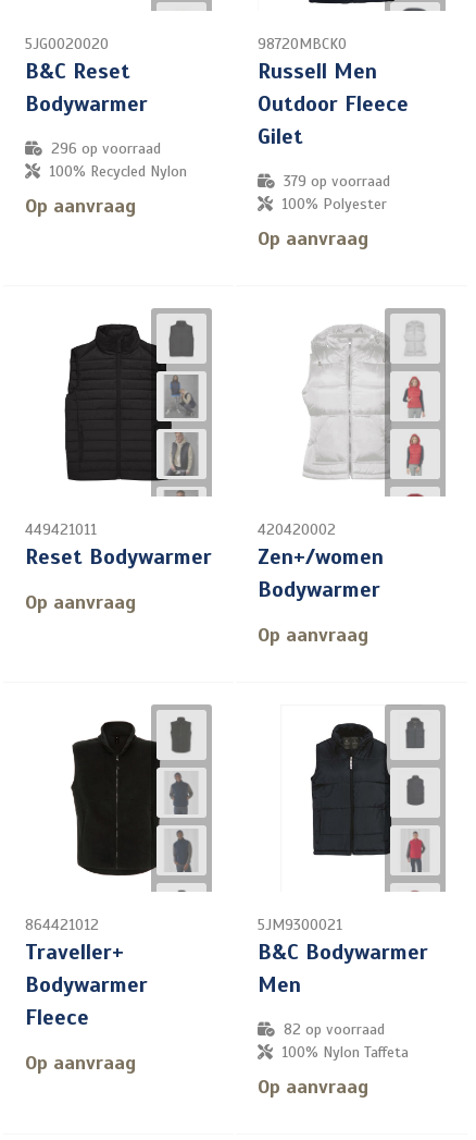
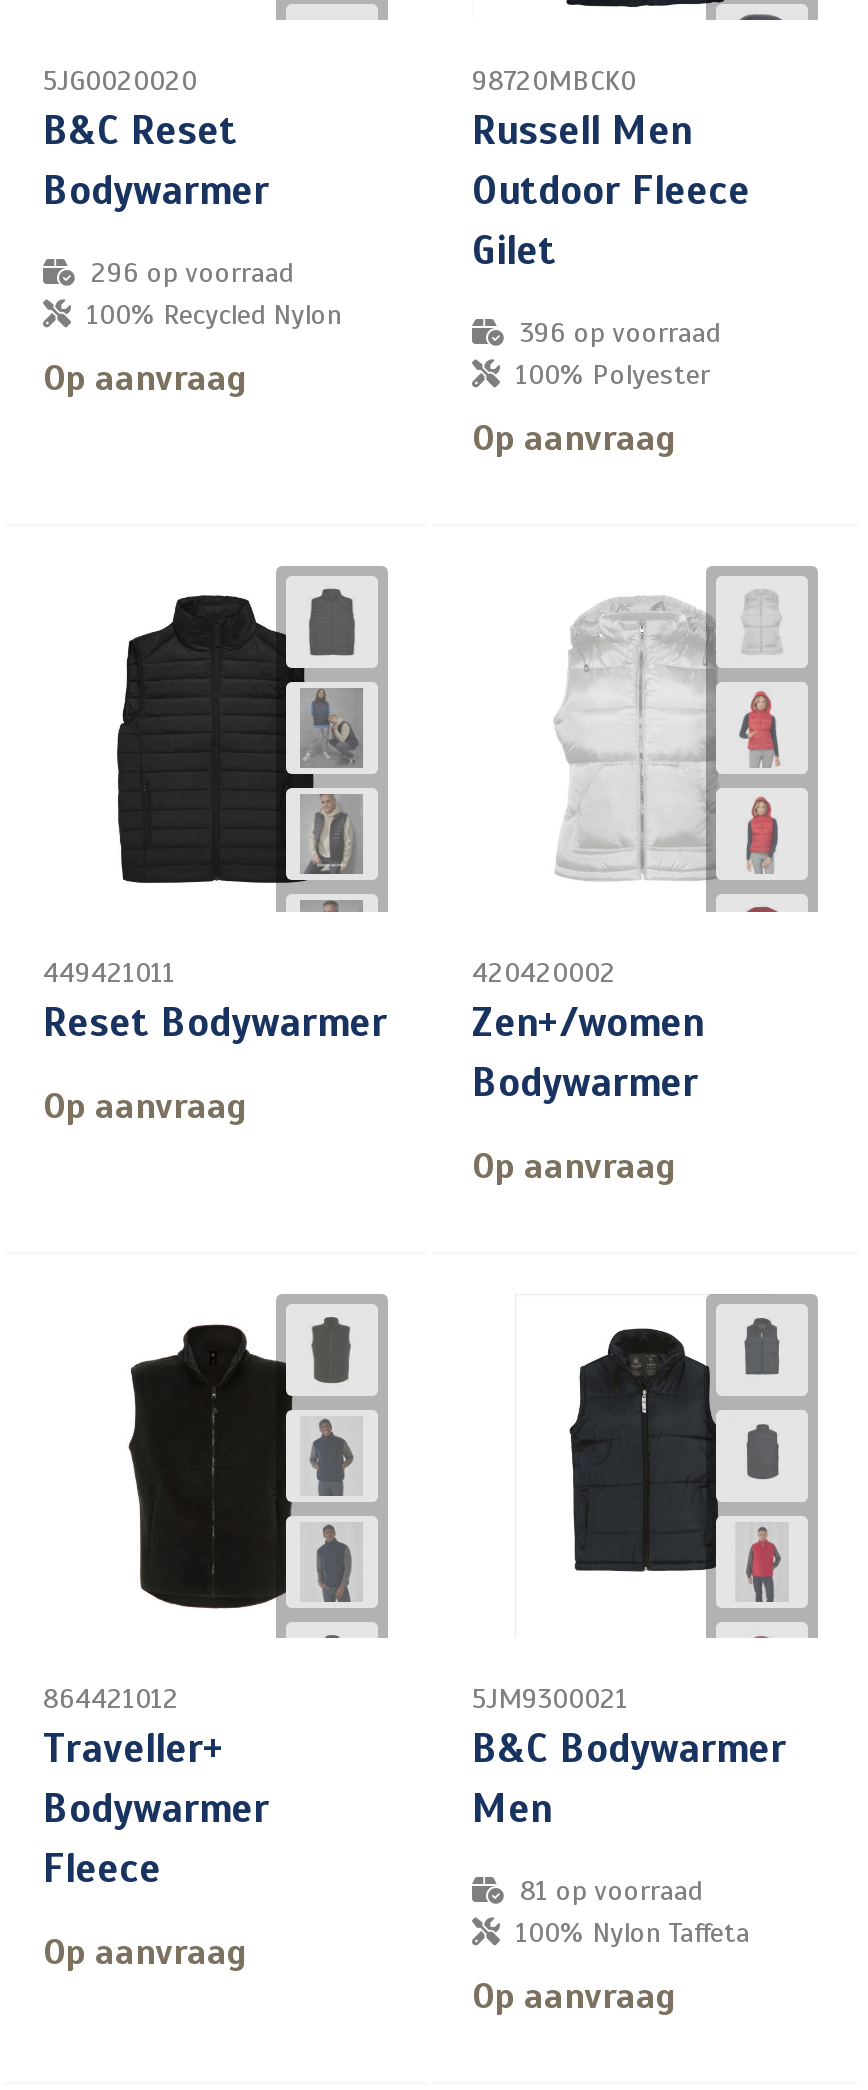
- 379 op voorraad
+ 396 op voorraad

- 82 op voorraad
+ 81 op voorraad
